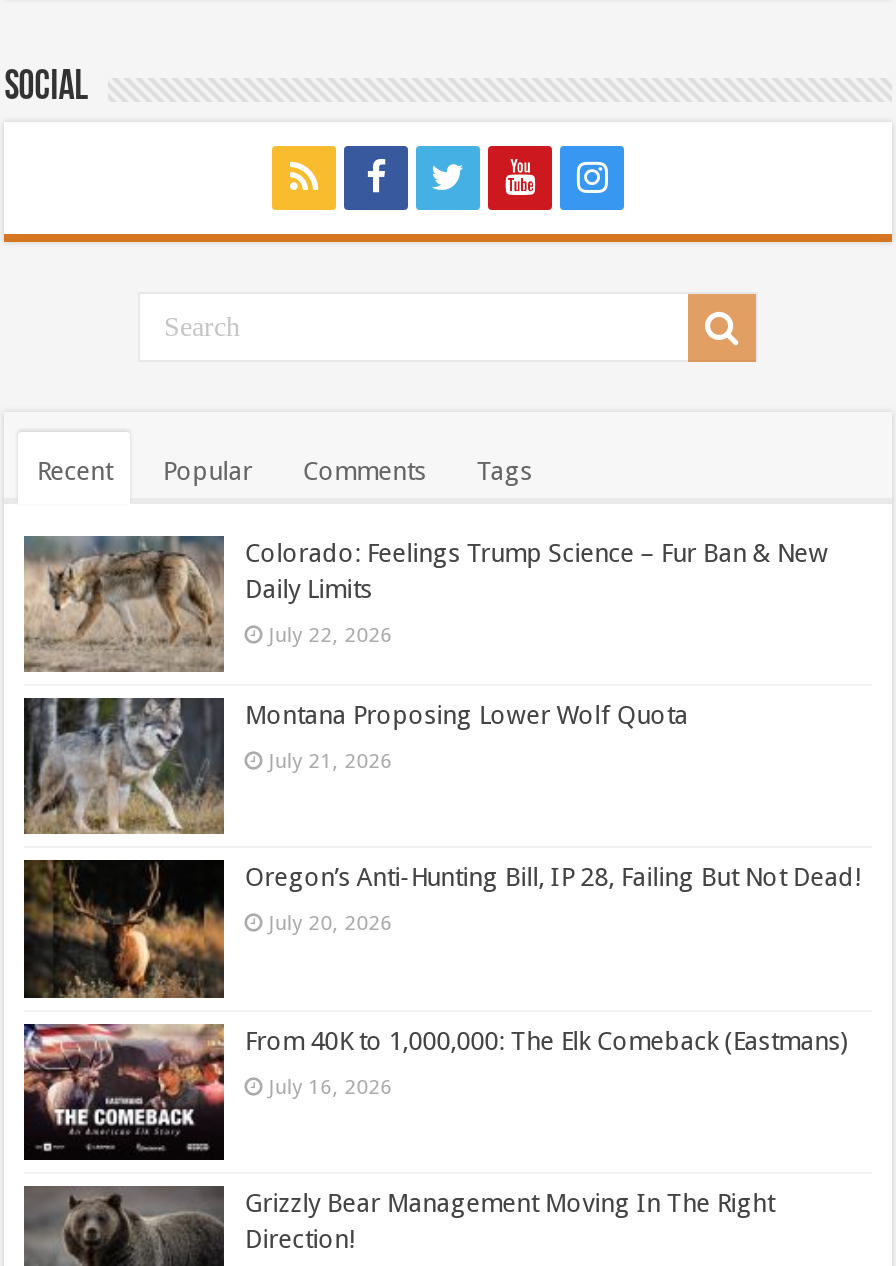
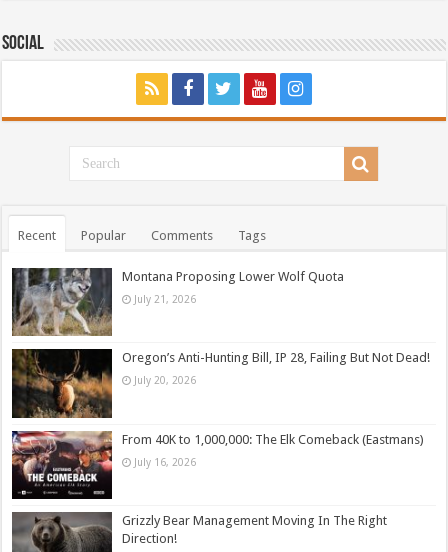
- [image]
- Colorado: Feelings Trump Science – Fur Ban & New
- Daily Limits
- July 22, 2026
